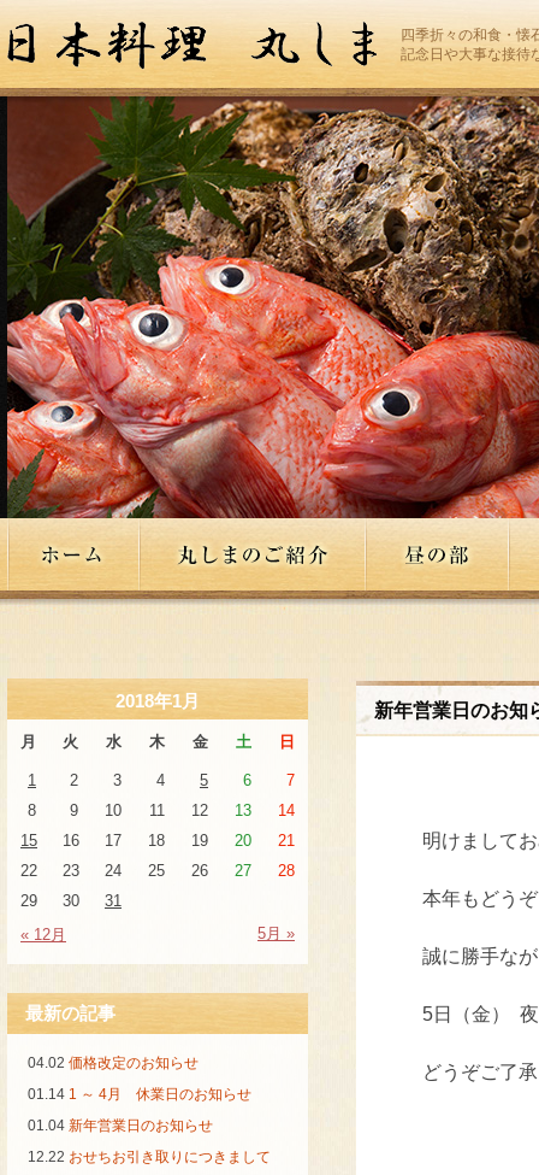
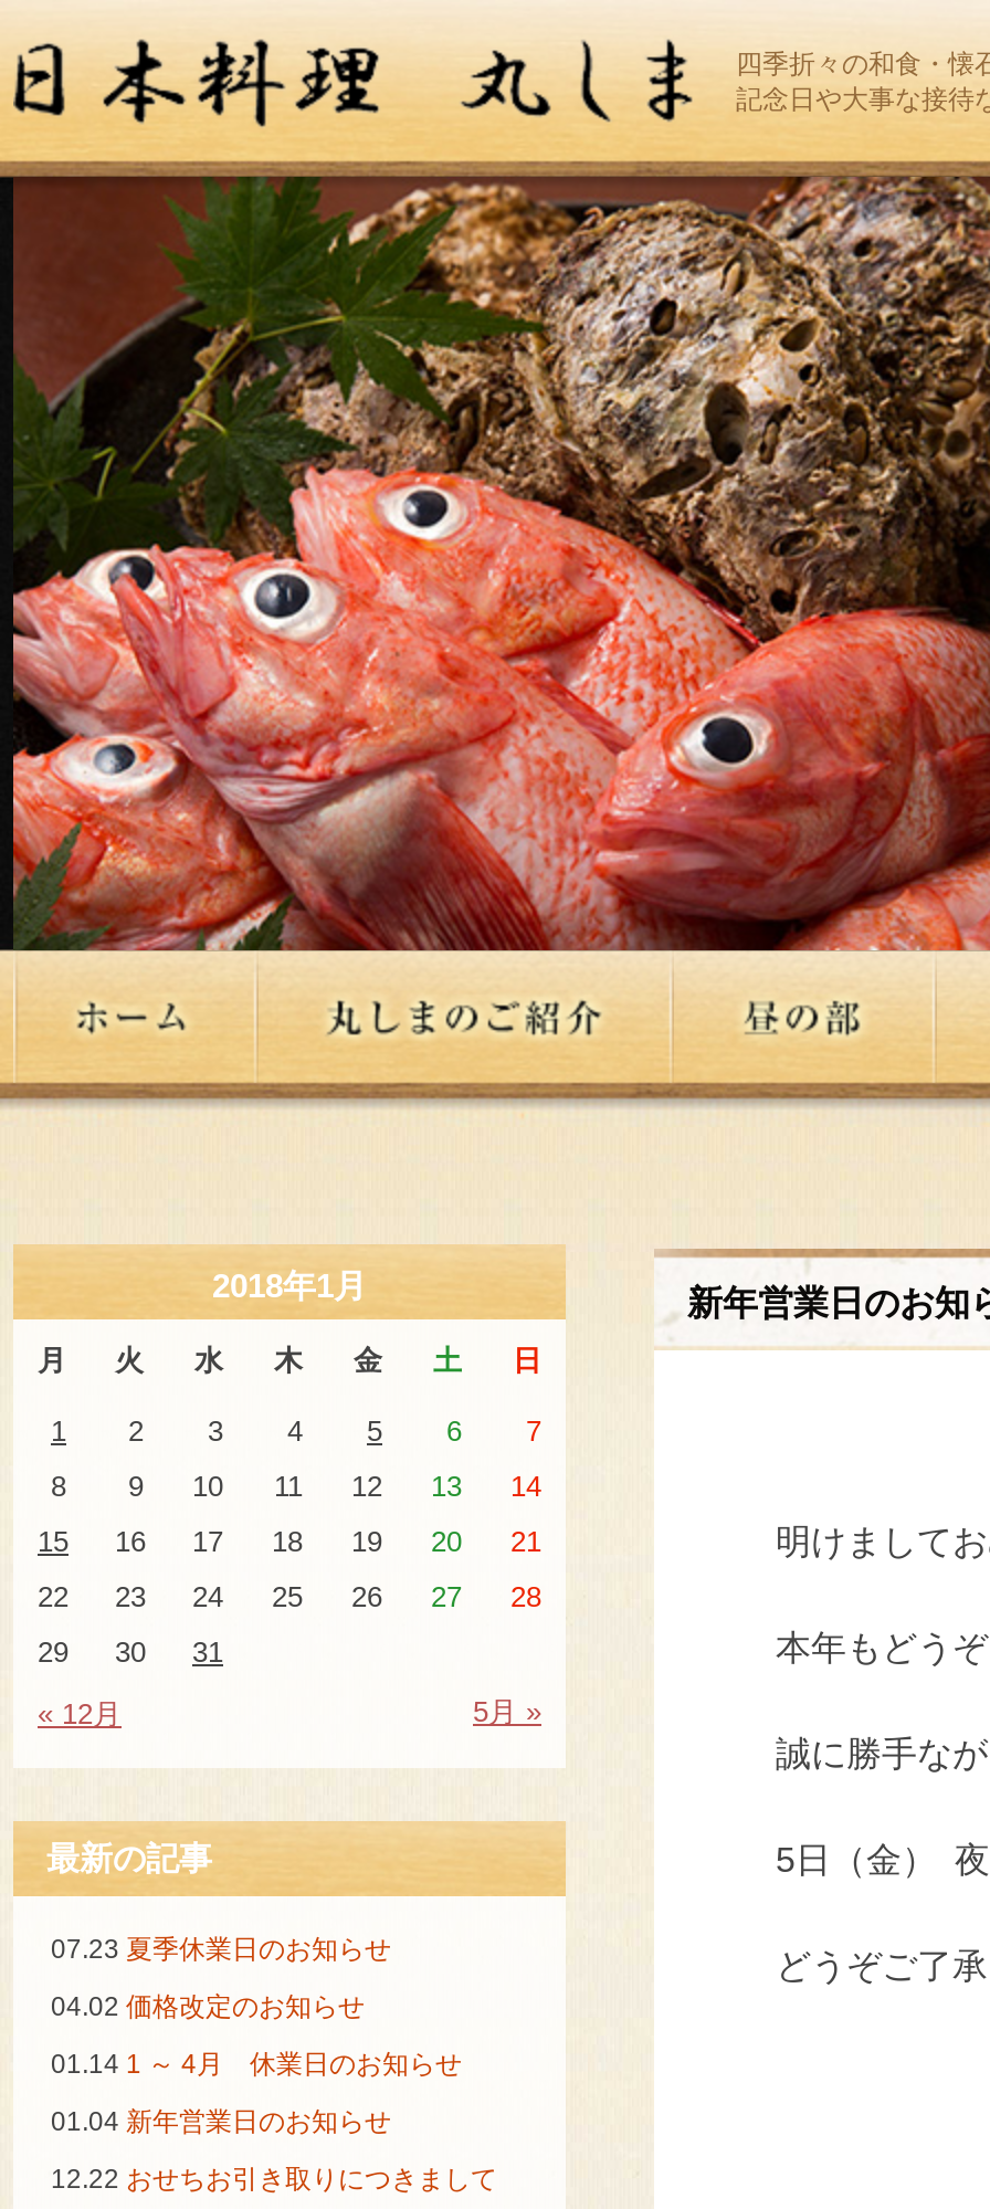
+ 07.23夏季休業日のお知らせ
